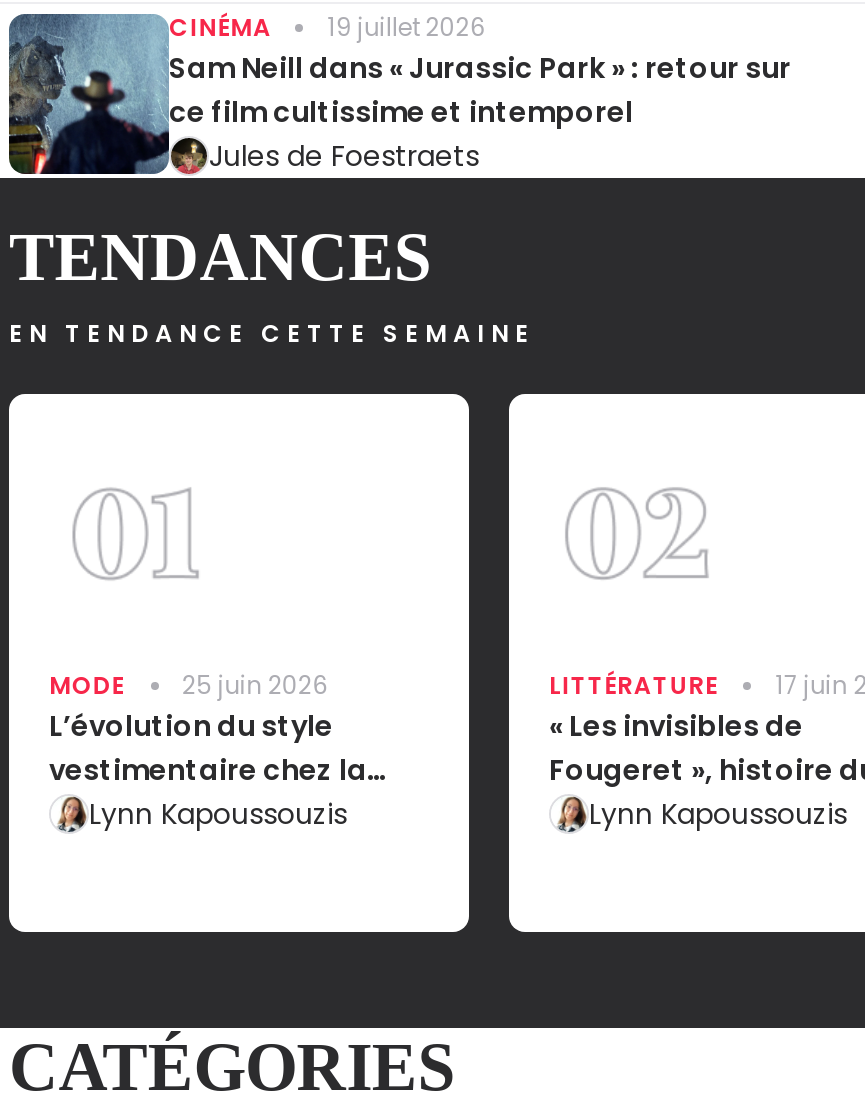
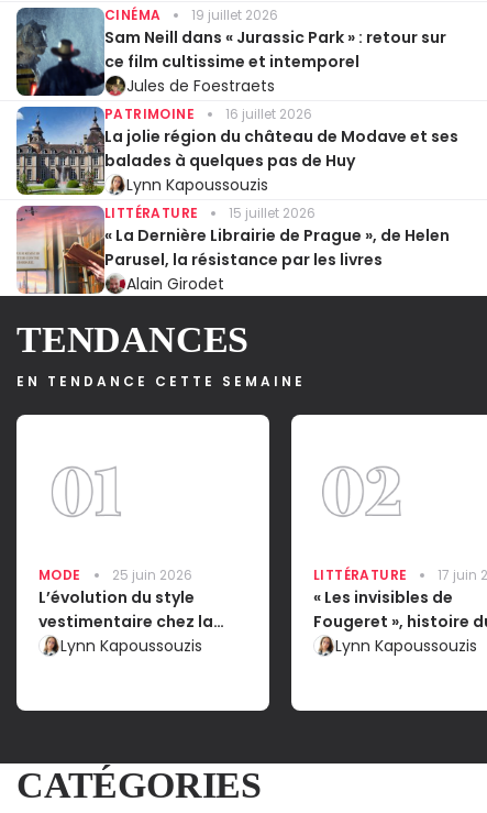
+ [image]
+ PATRIMOINE
+ 16 juillet 2026
+ La jolie région du château de Modave et ses
+ balades à quelques pas de Huy
+ Lynn Kapoussouzis
+ LITTÉRATURE
+ 15 juillet 2026
+ « La Dernière Librairie de Prague », de Helen
+ Parusel, la résistance par les livres
+ Alain Girodet

+ [image]
